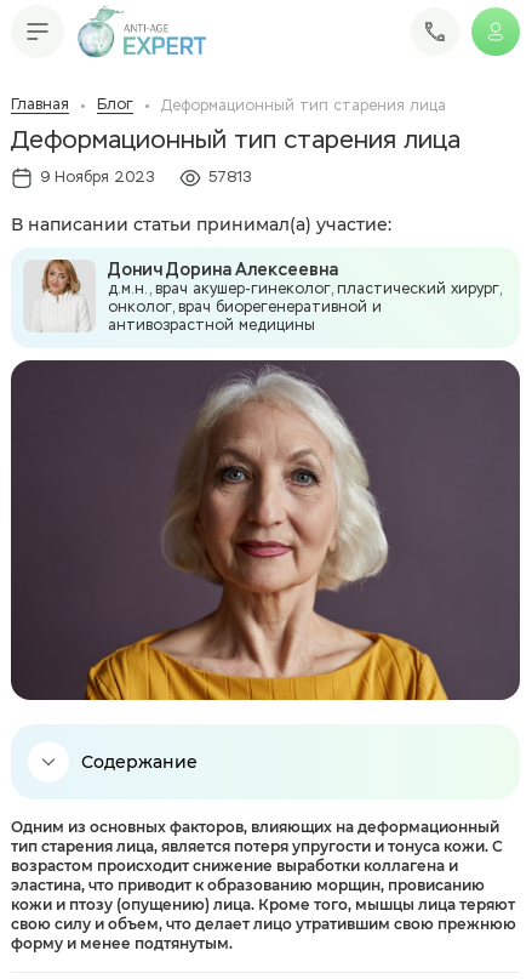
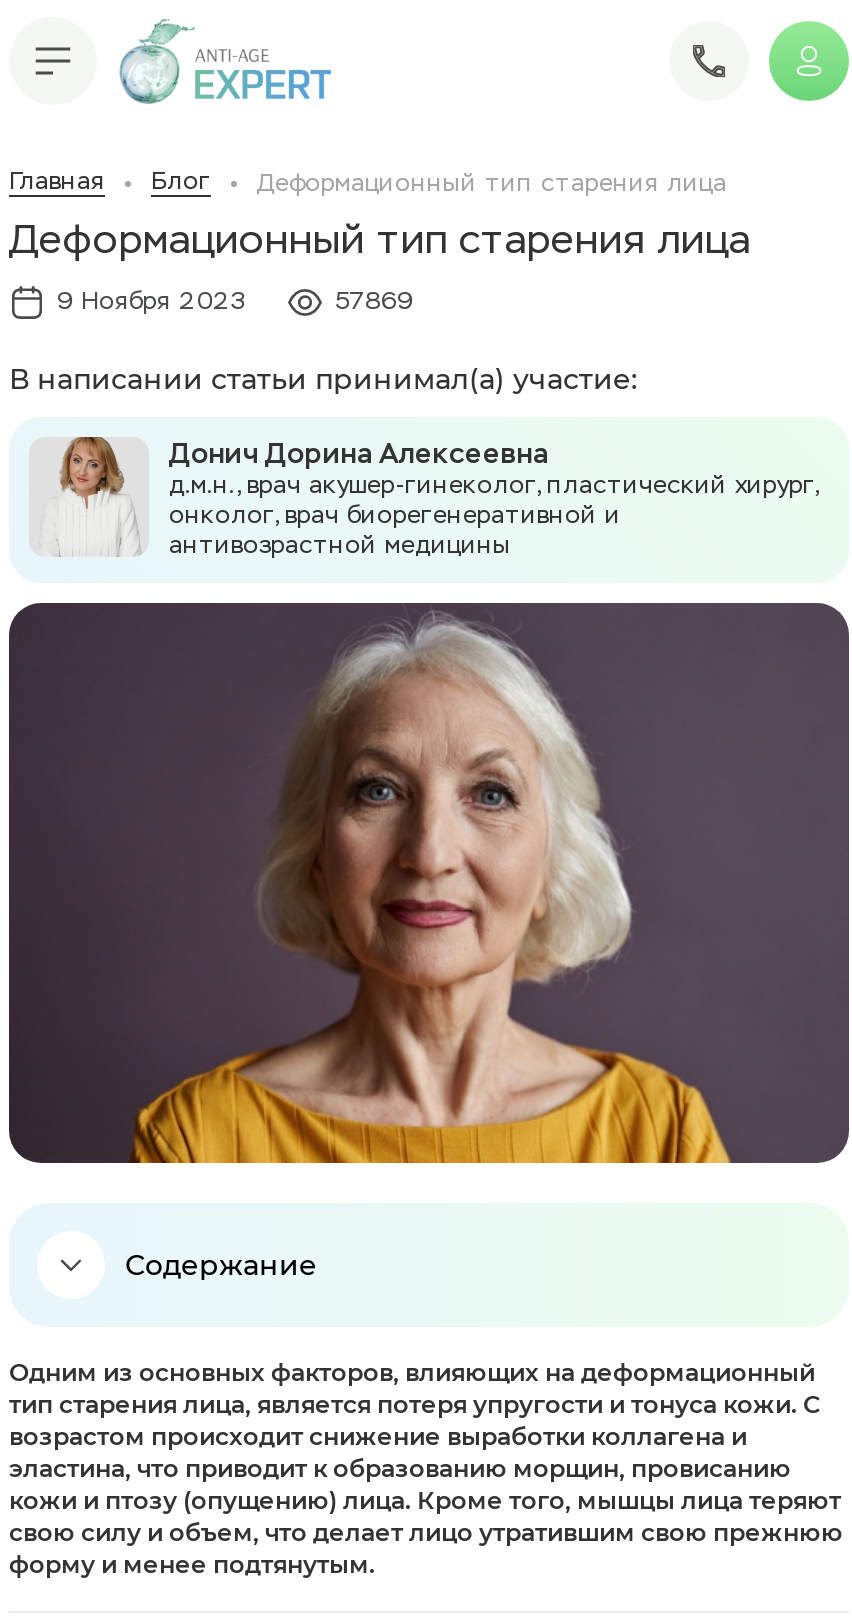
- 57813
+ 57869
